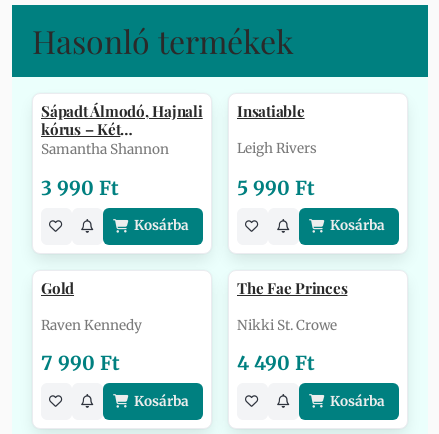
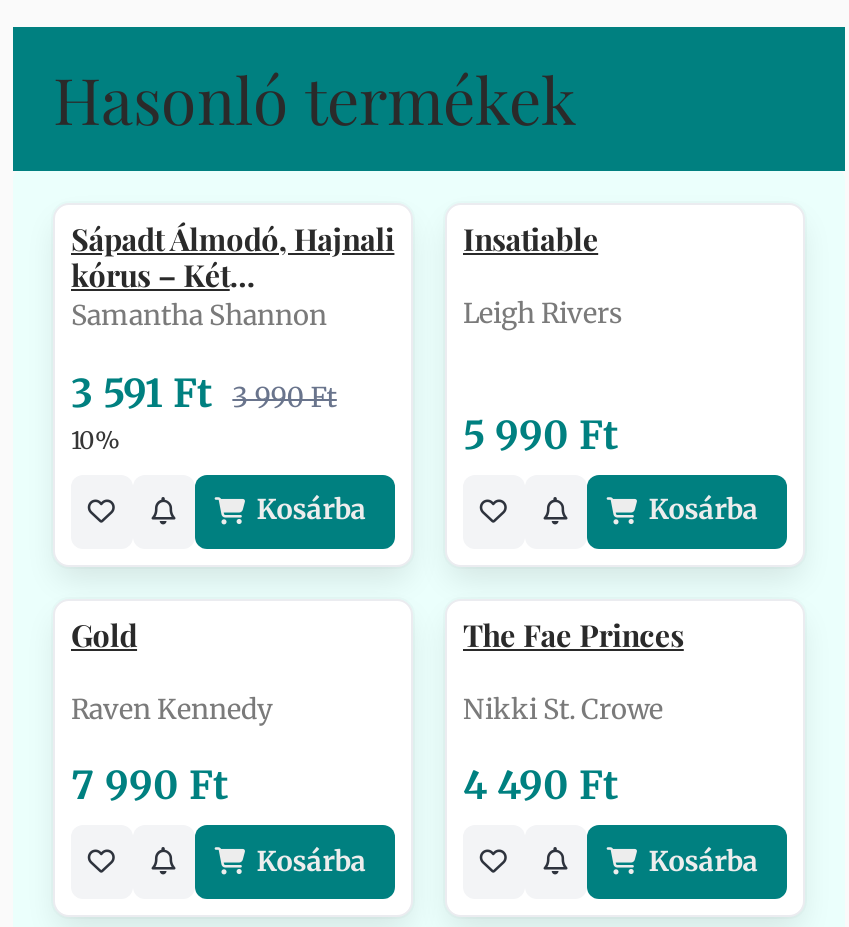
- 3 990 Ft
+ 3 591 Ft 3 990 Ft
+ 10%
